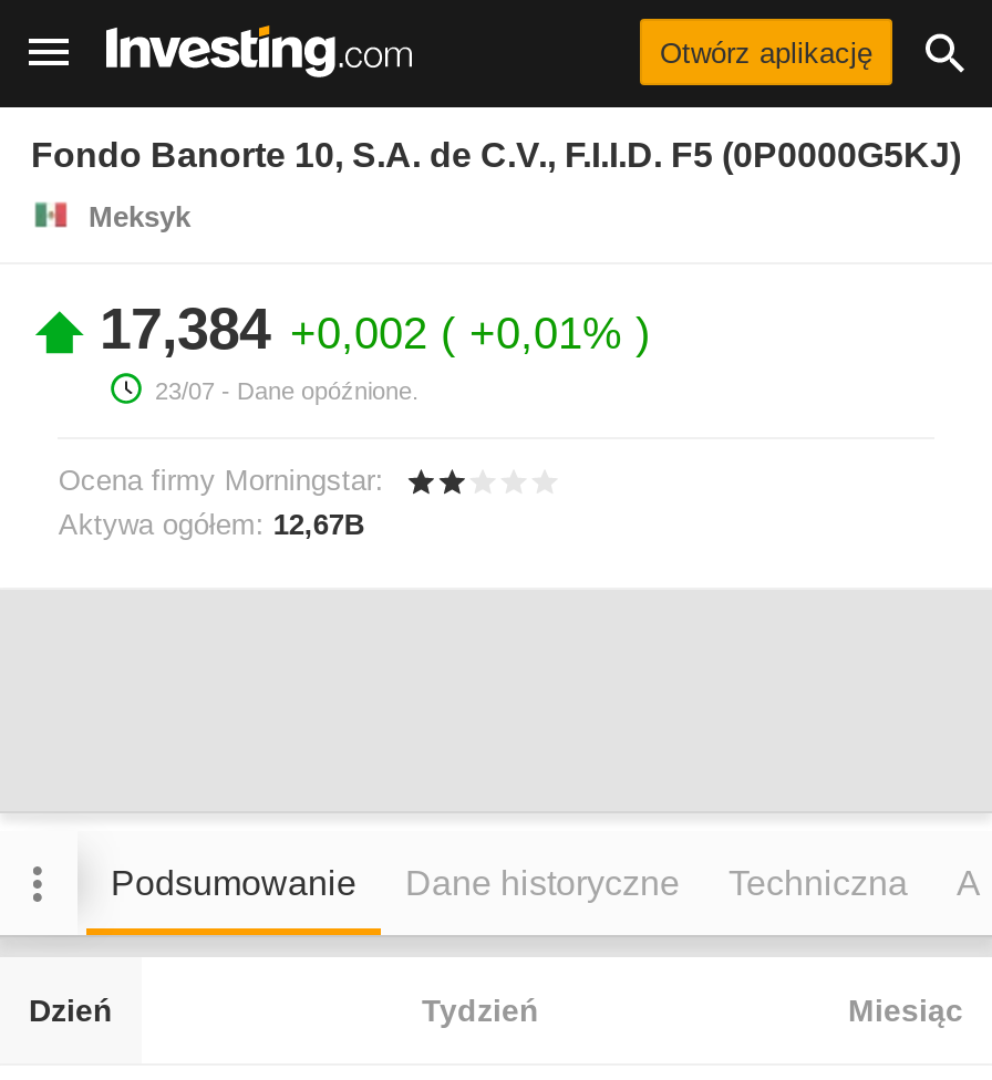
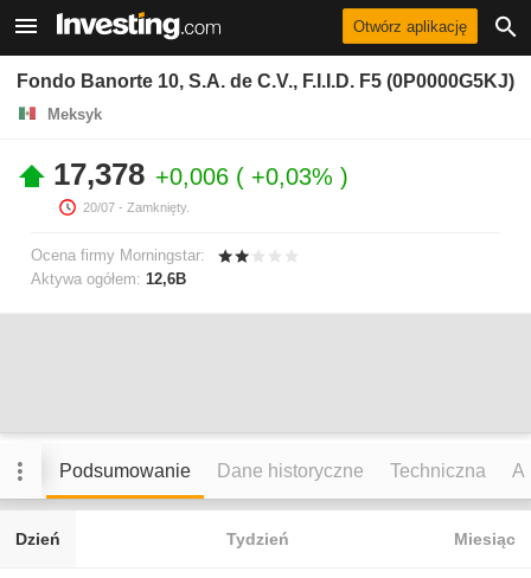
- 17,384 +0,002 +0,01%
- 23/07 - Dane opóźnione.
+ 17,378 +0,006 +0,03%
+ 20/07 - Zamknięty.

- Aktywa ogółem: 12,67B
+ Aktywa ogółem: 12,6B
